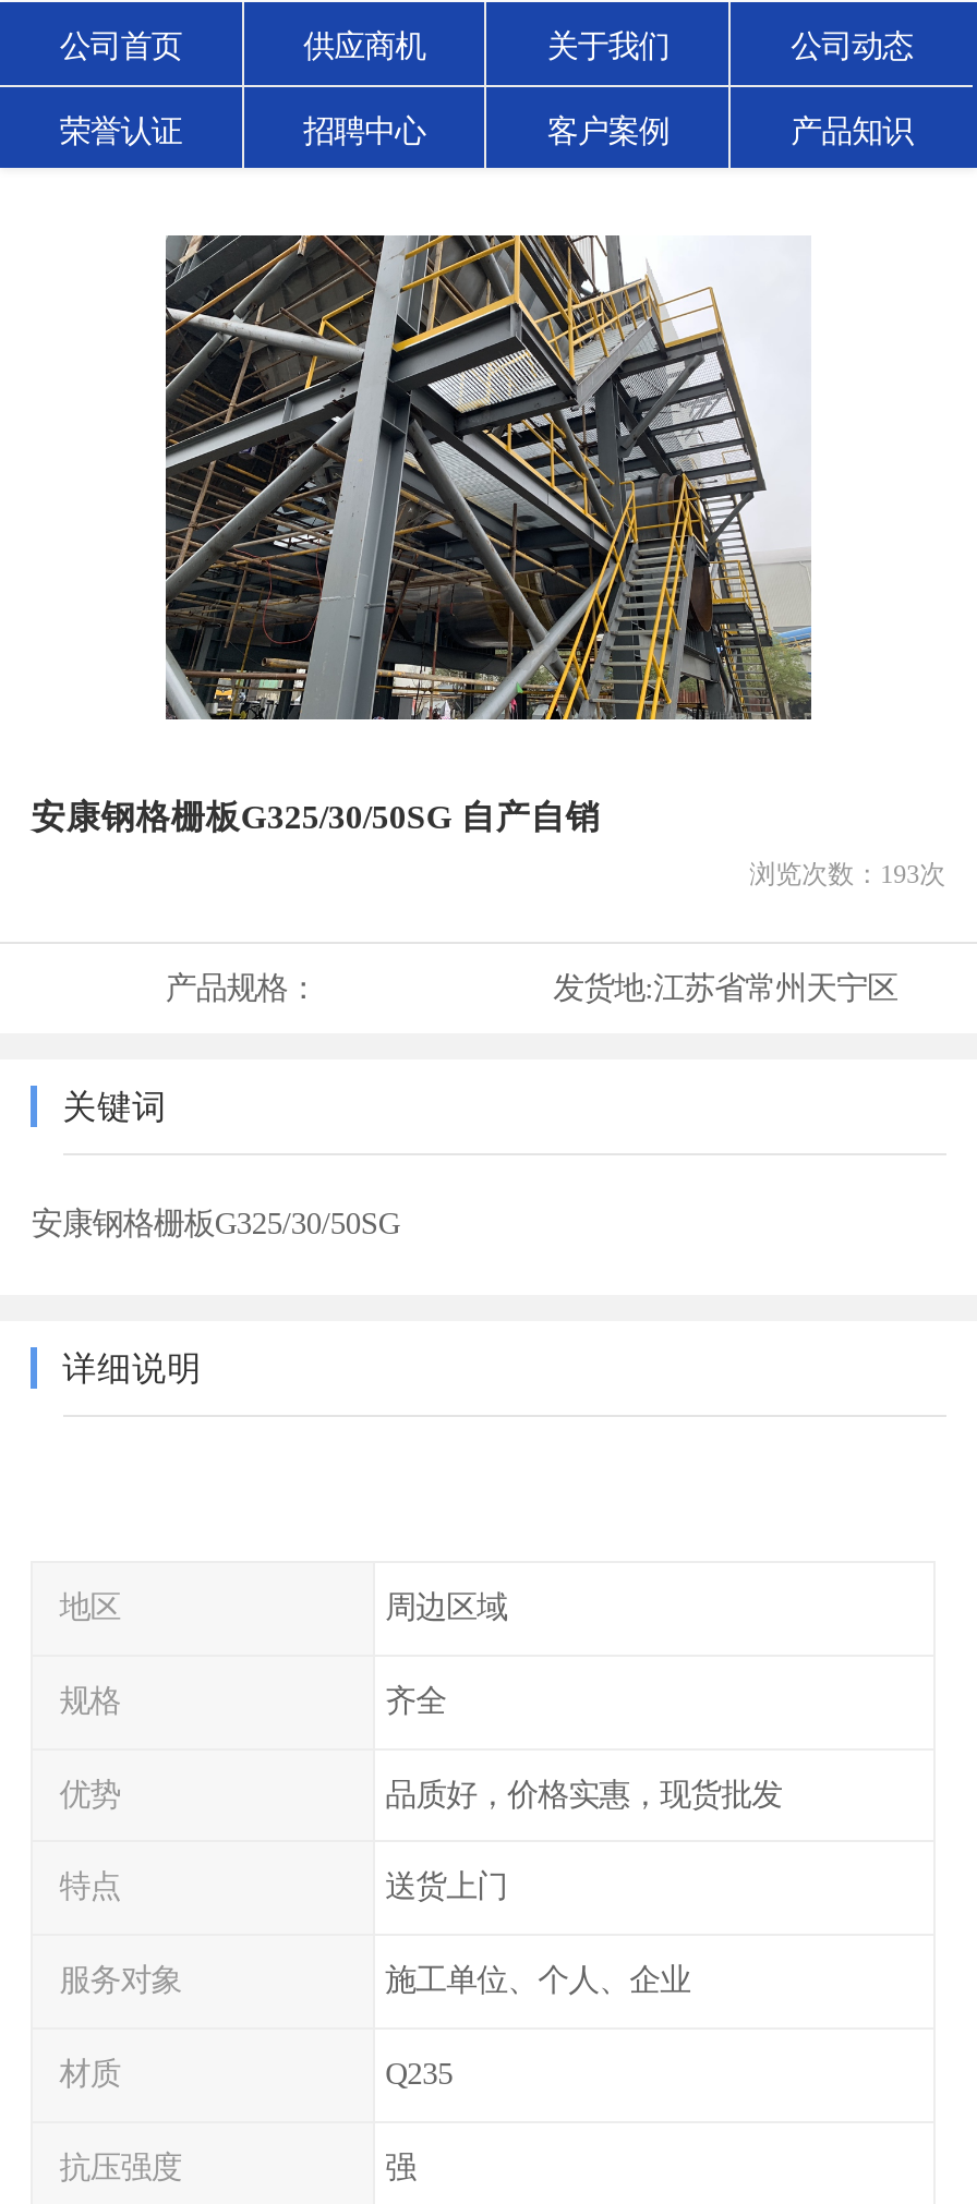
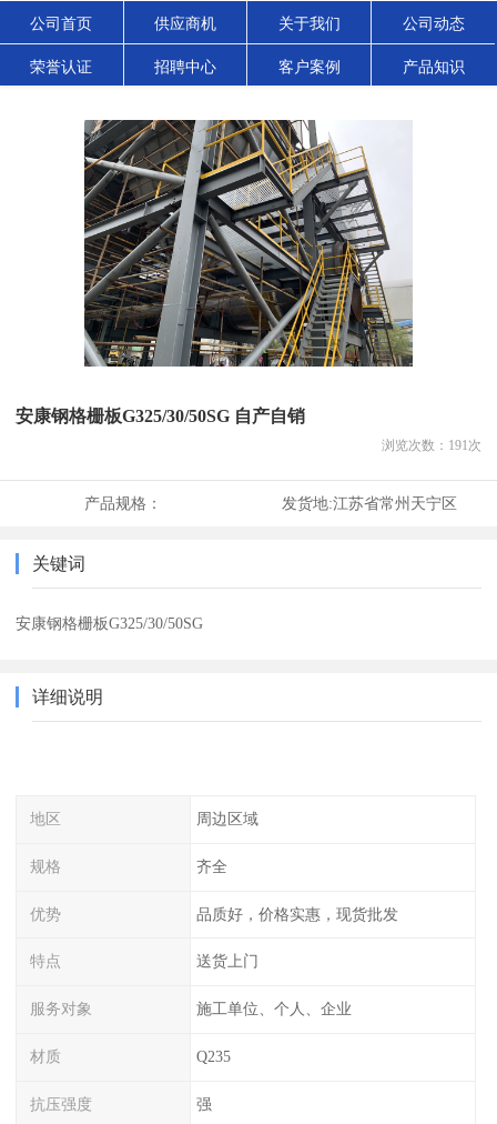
- 浏览次数：193次
+ 浏览次数：191次
